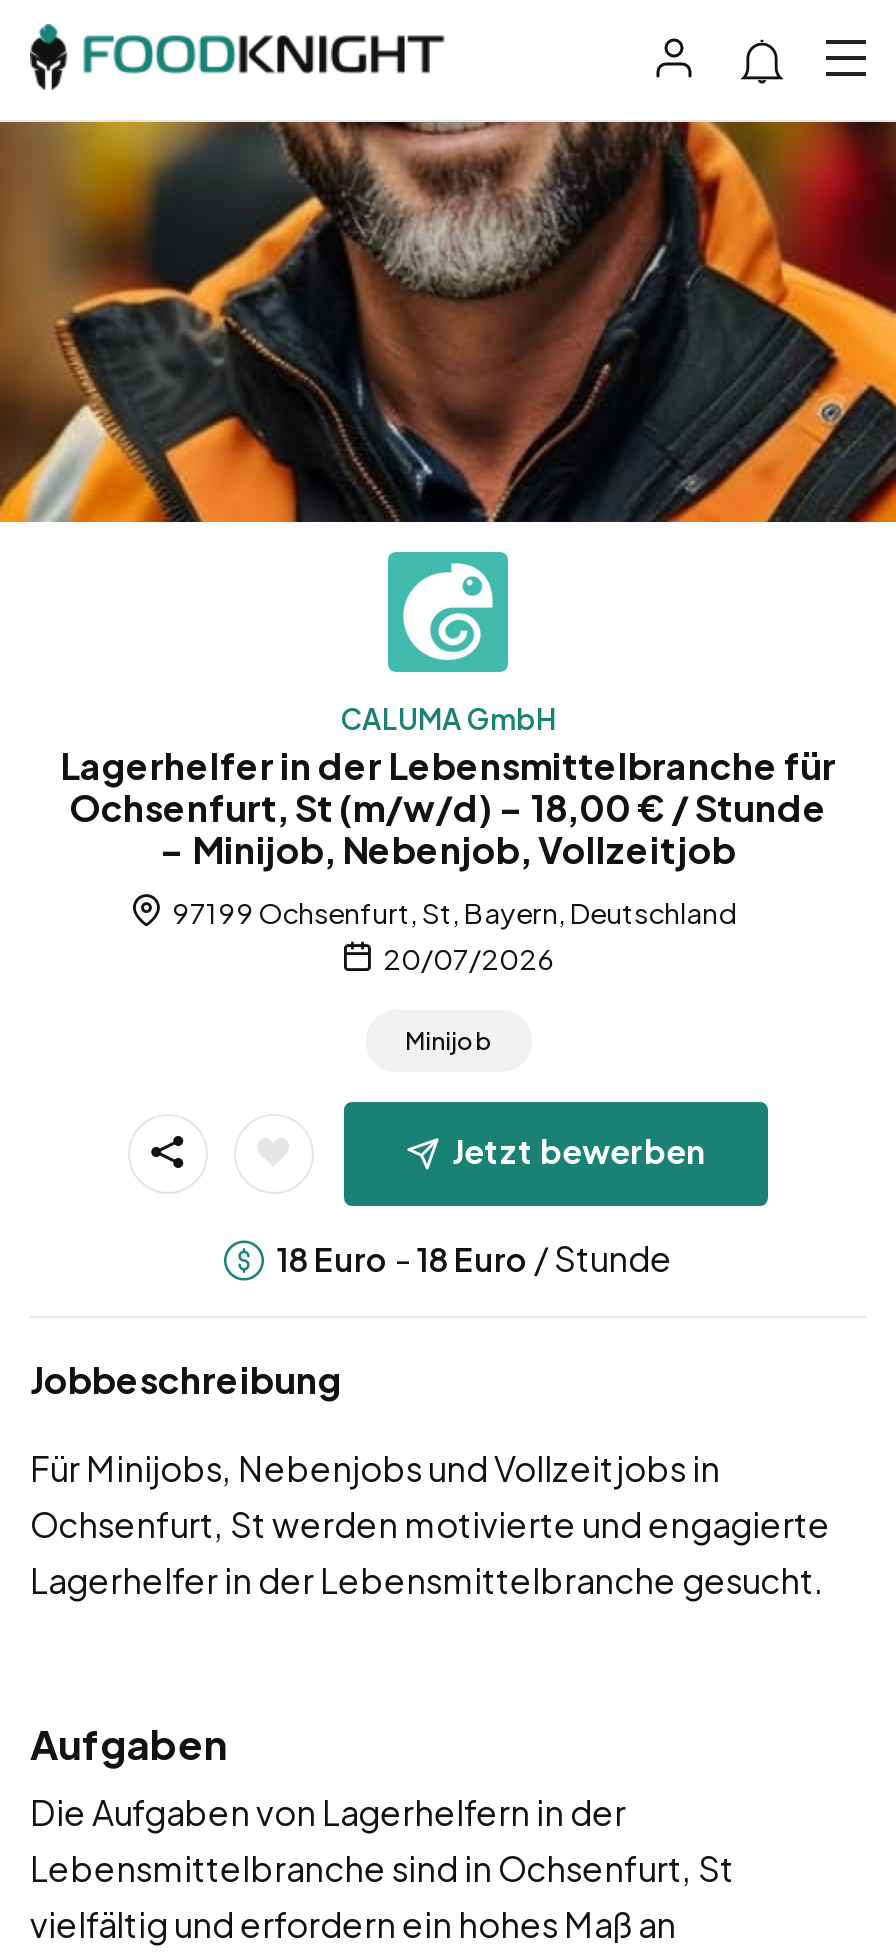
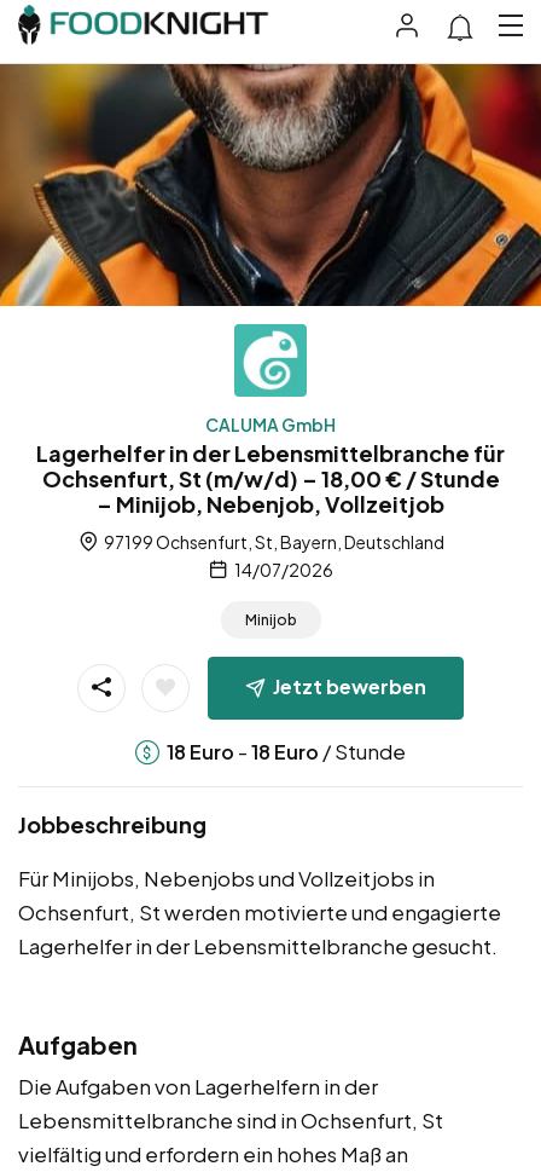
- 20/07/2026
+ 14/07/2026
